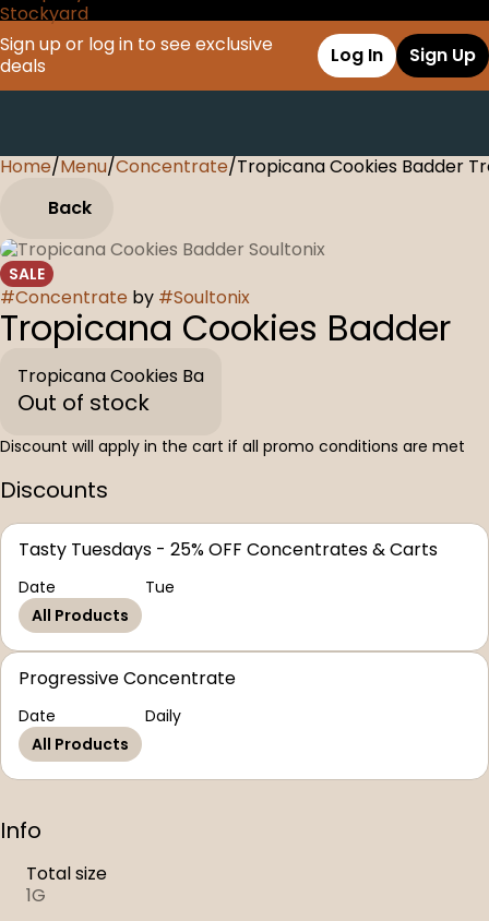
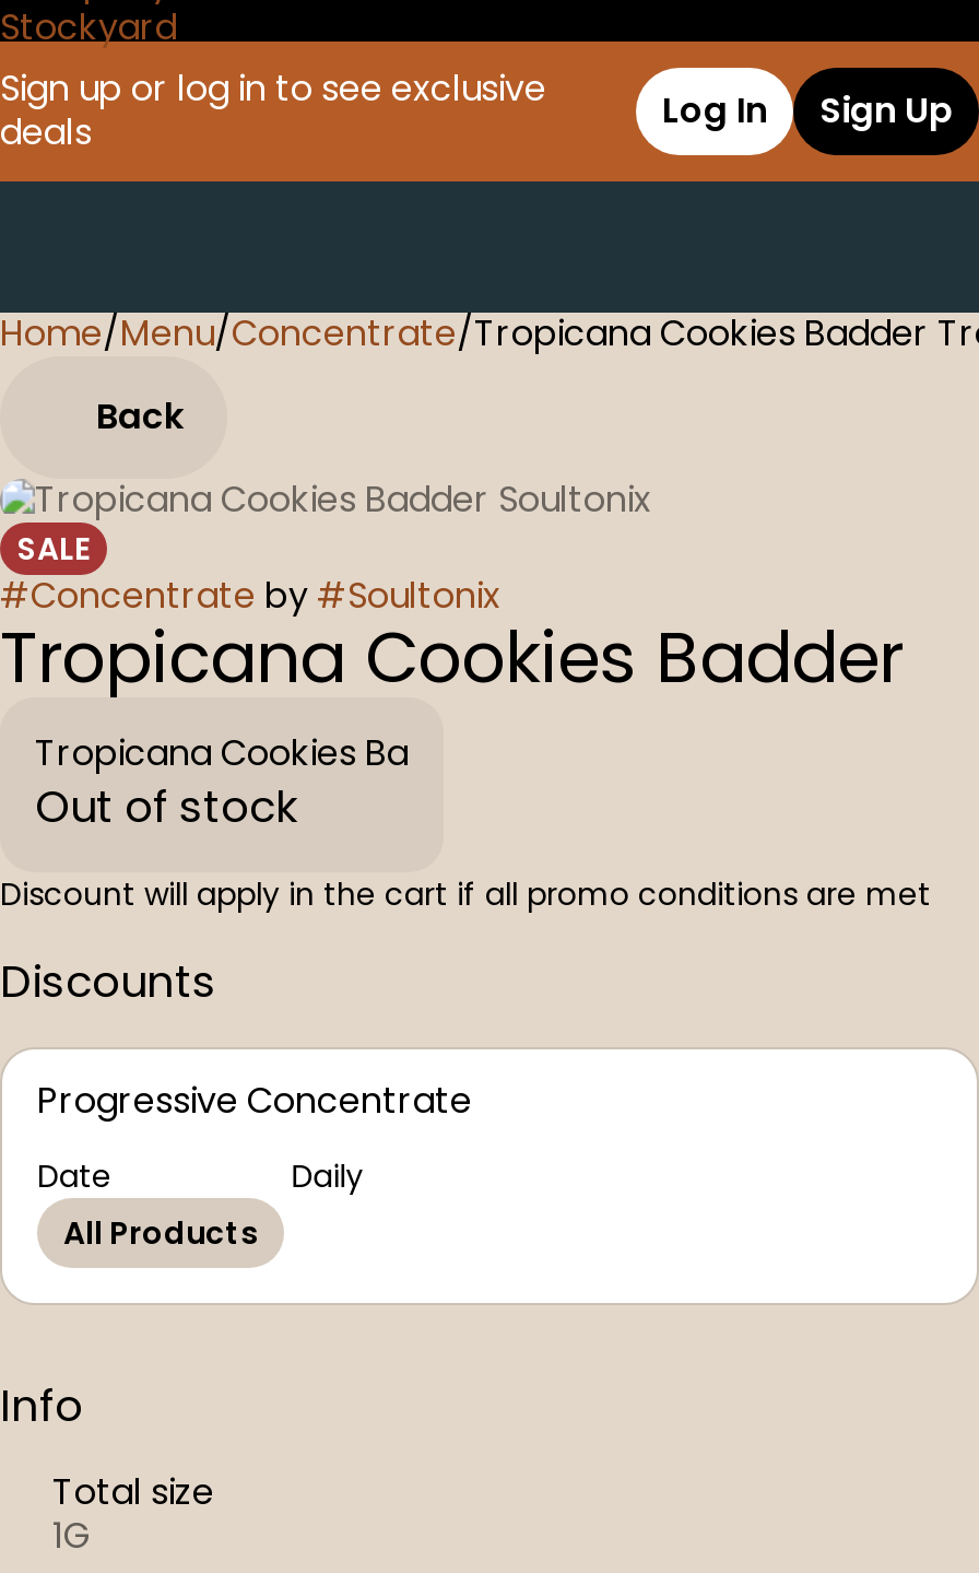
- Tasty Tuesdays - 25% OFF Concentrates & Carts
- Date
- Tue
- All Products
